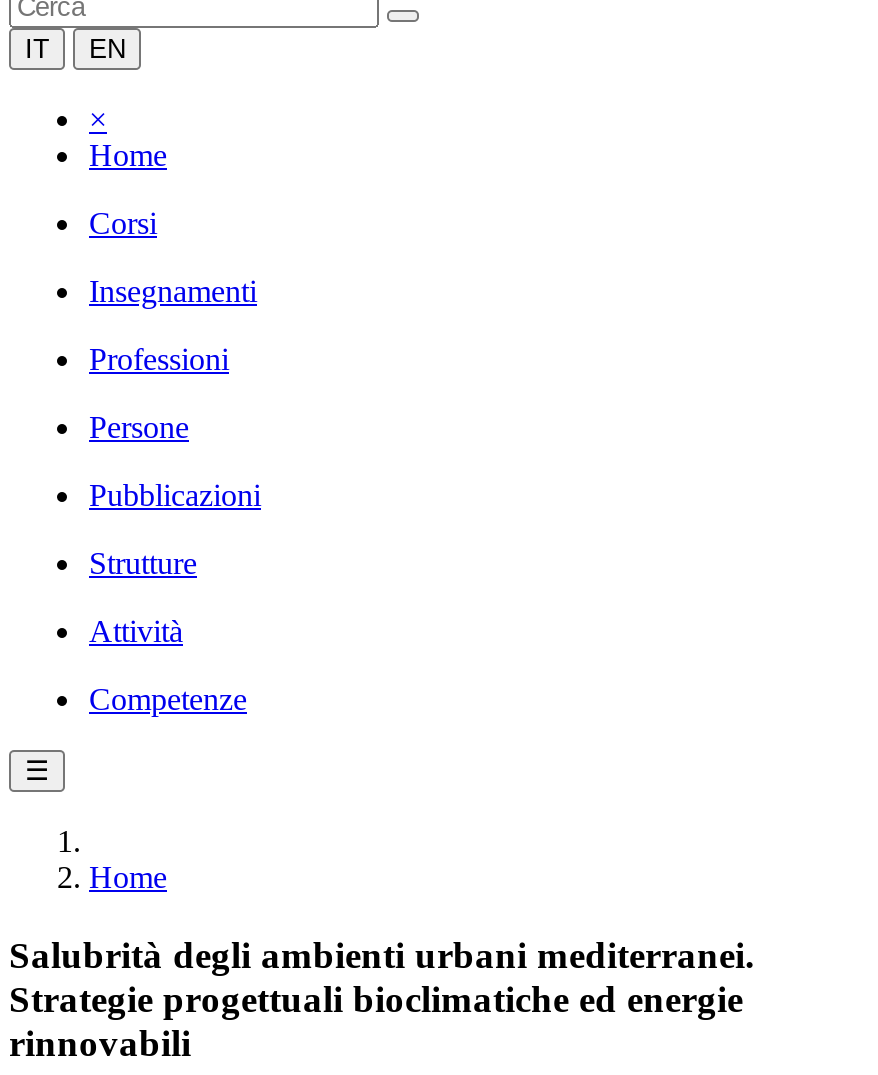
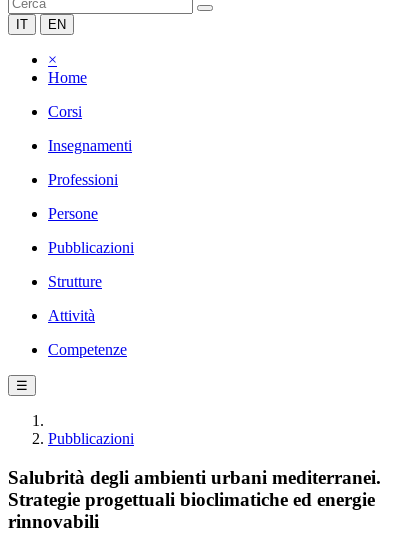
- Home
+ Pubblicazioni
